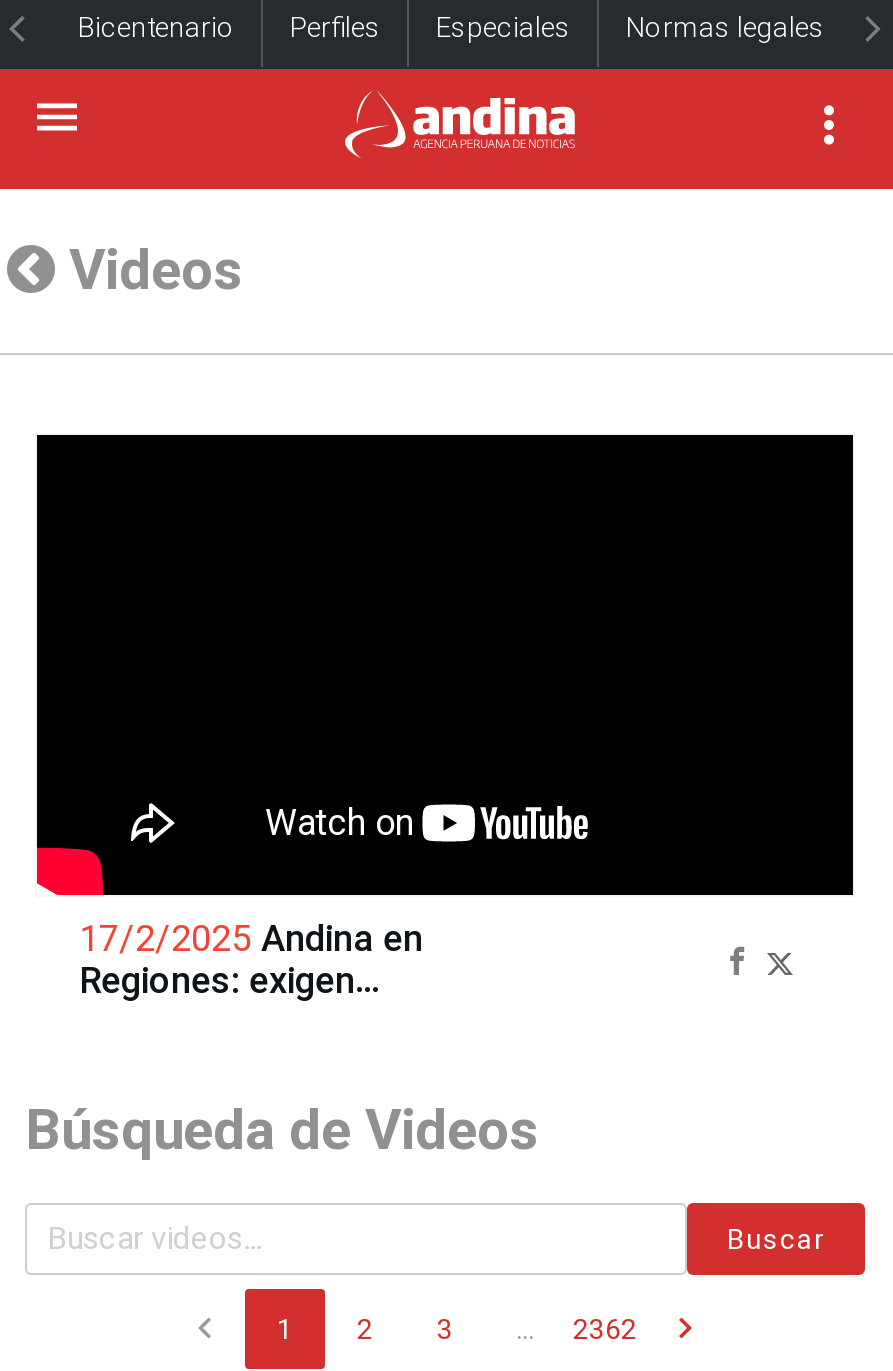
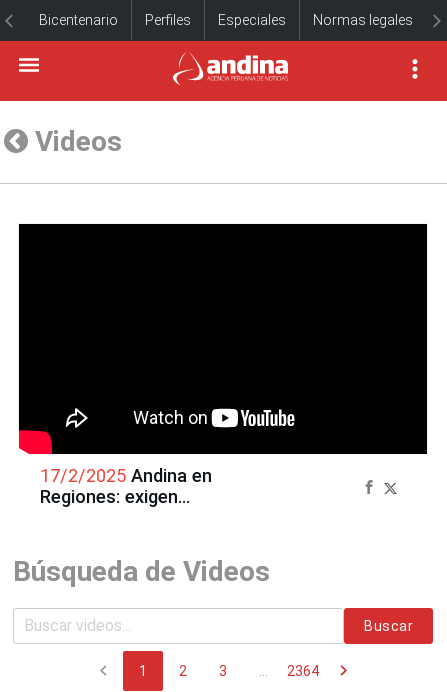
- 2362
+ 2364
